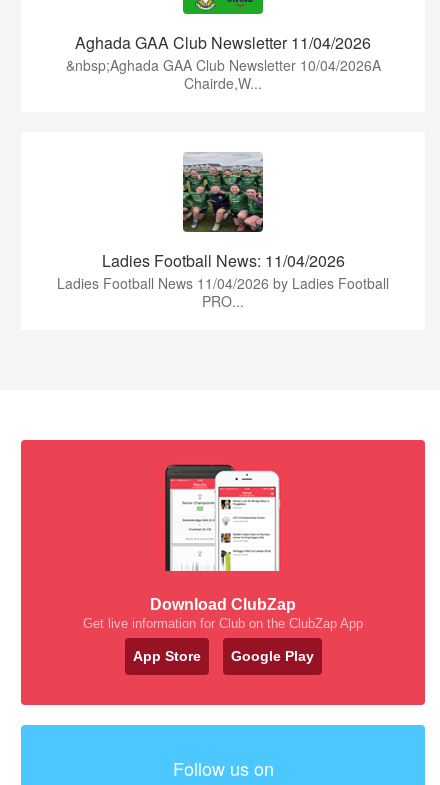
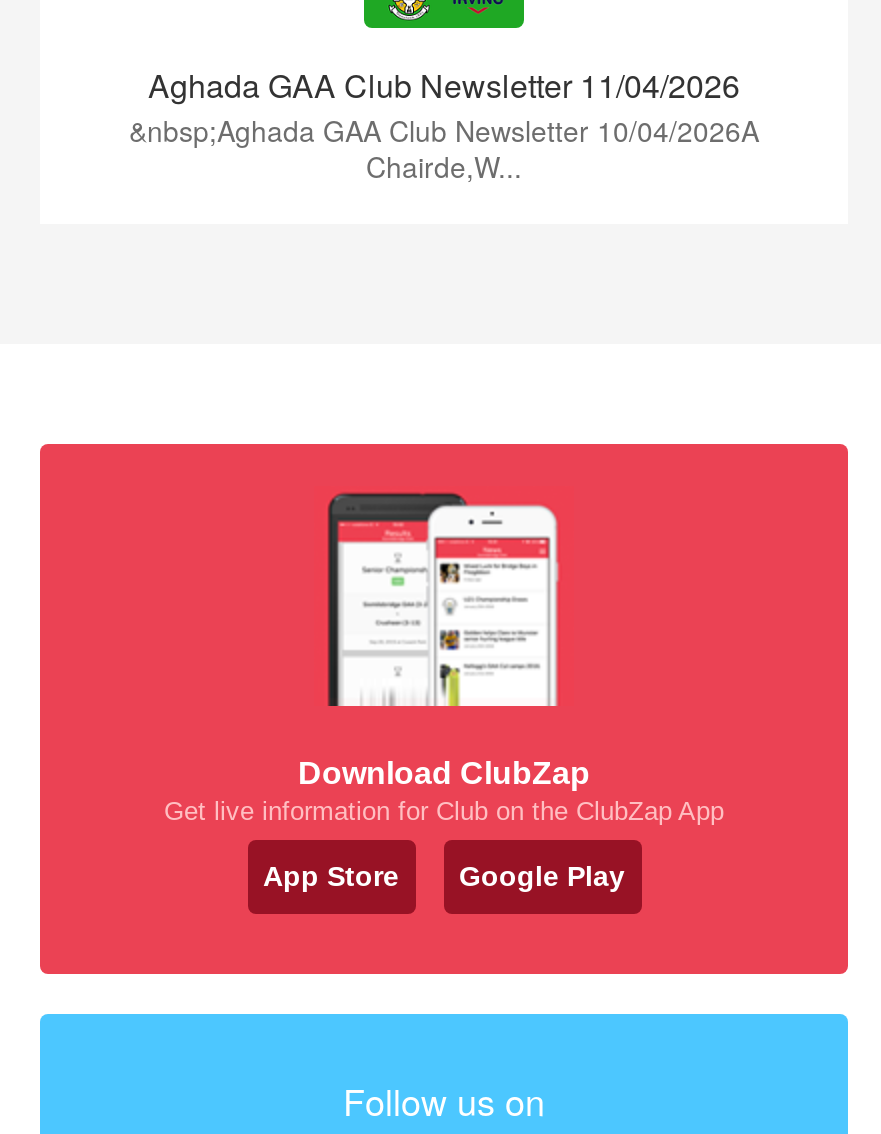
- [image]
- Ladies Football News: 11/04/2026
- Ladies Football News 11/04/2026 by Ladies Football
- PRO...
